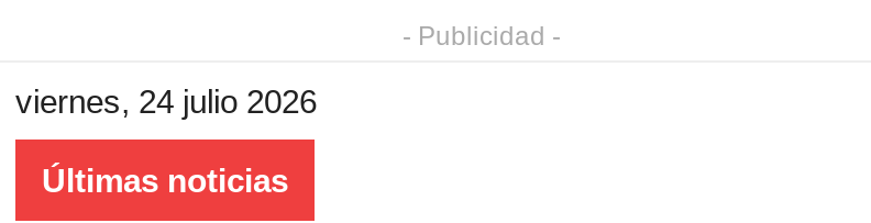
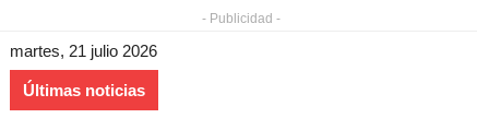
- viernes, 24 julio 2026
+ martes, 21 julio 2026
